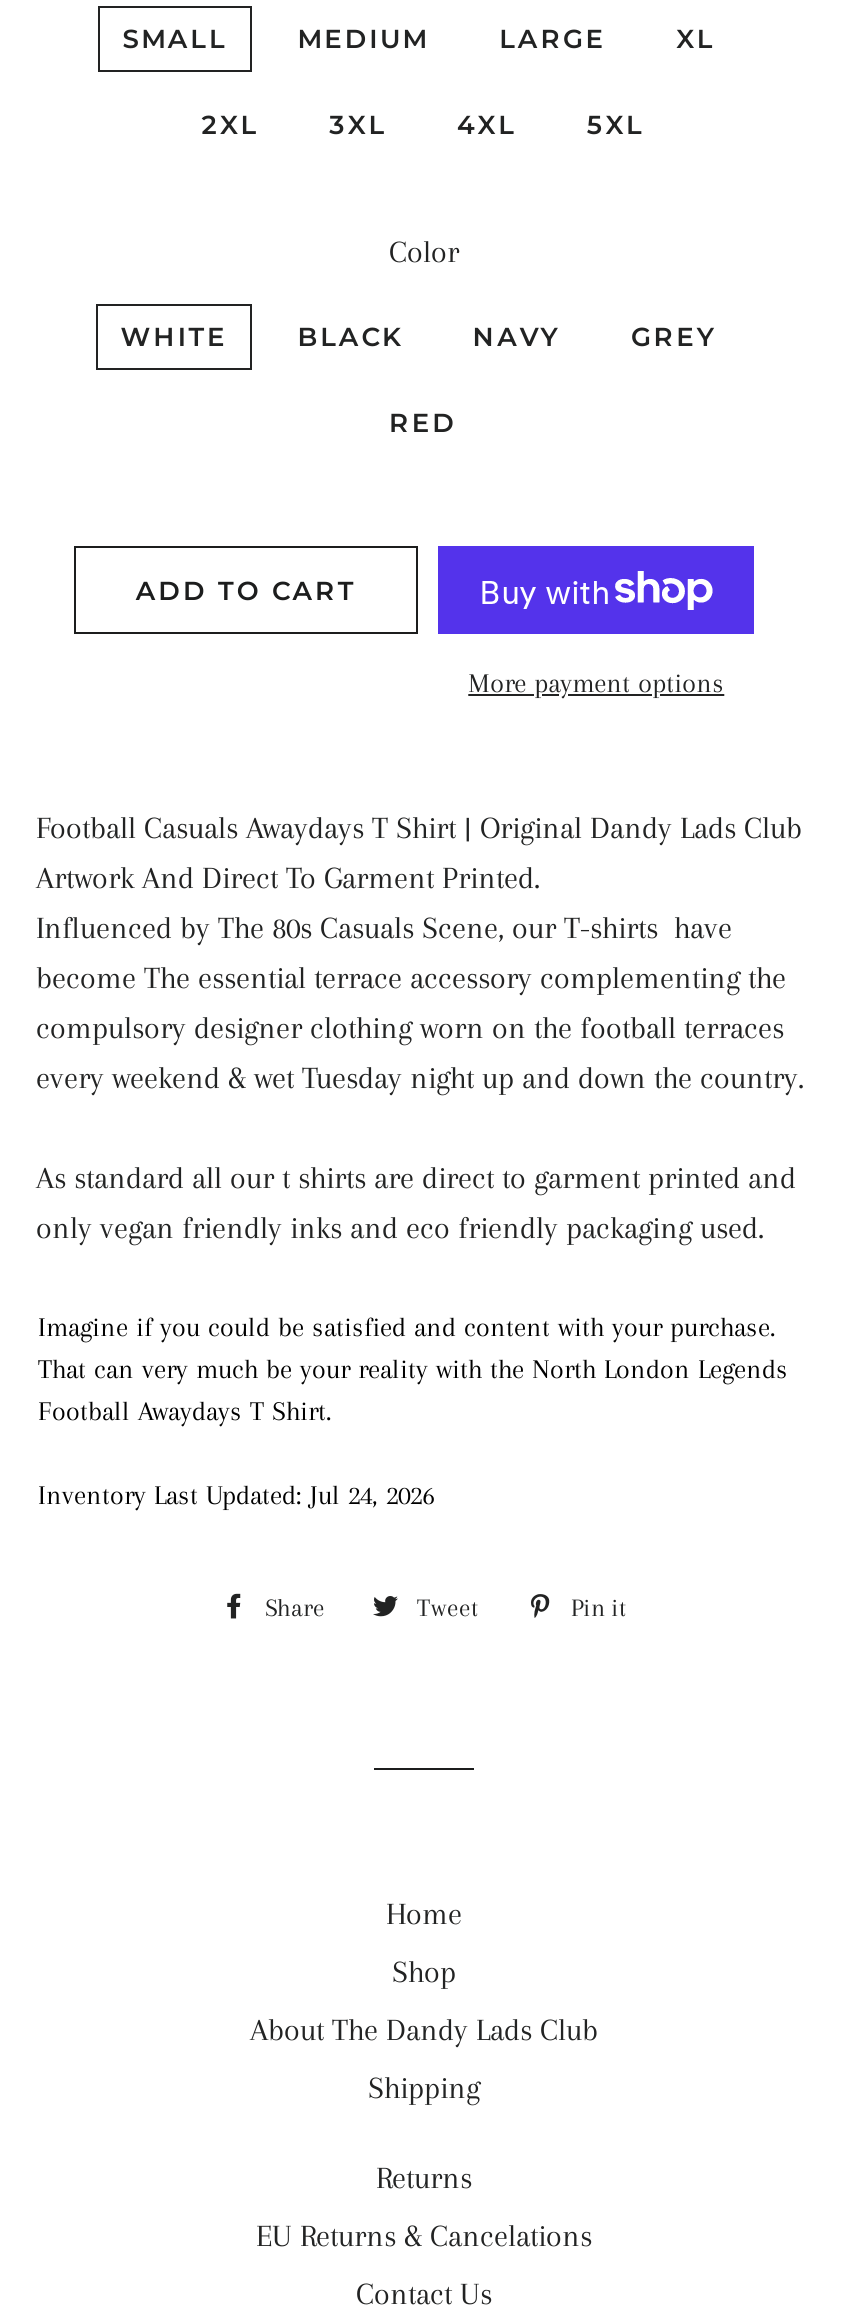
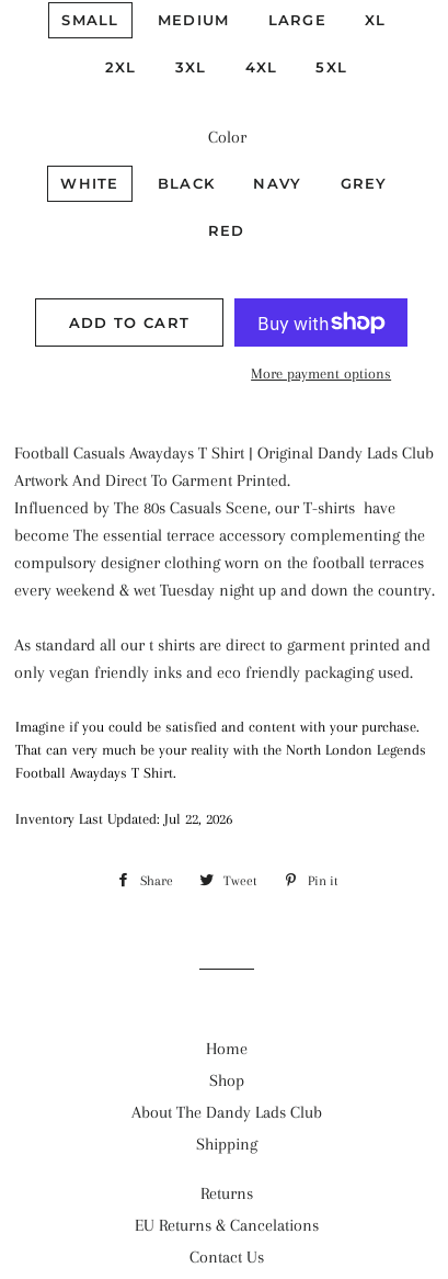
- Inventory Last Updated: Jul 24, 2026
+ Inventory Last Updated: Jul 22, 2026
